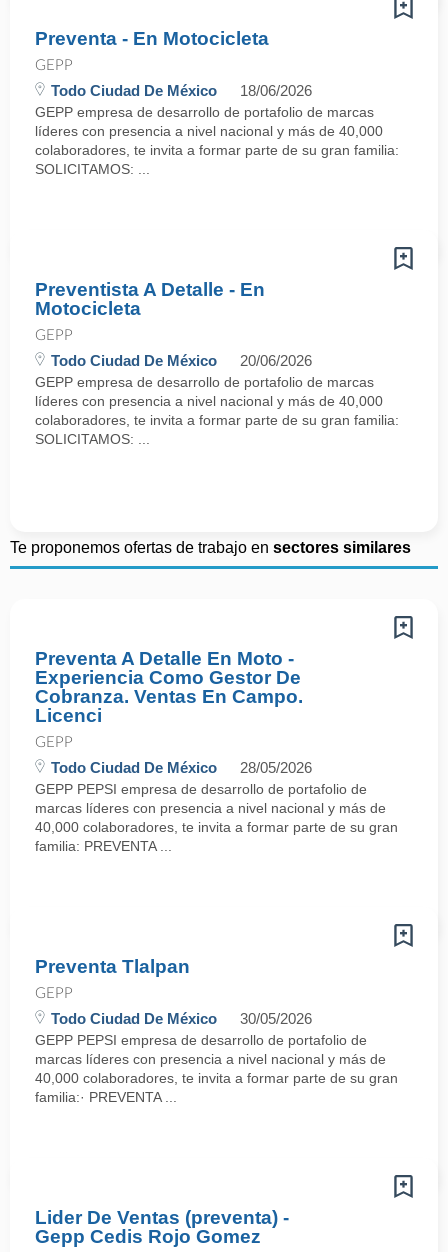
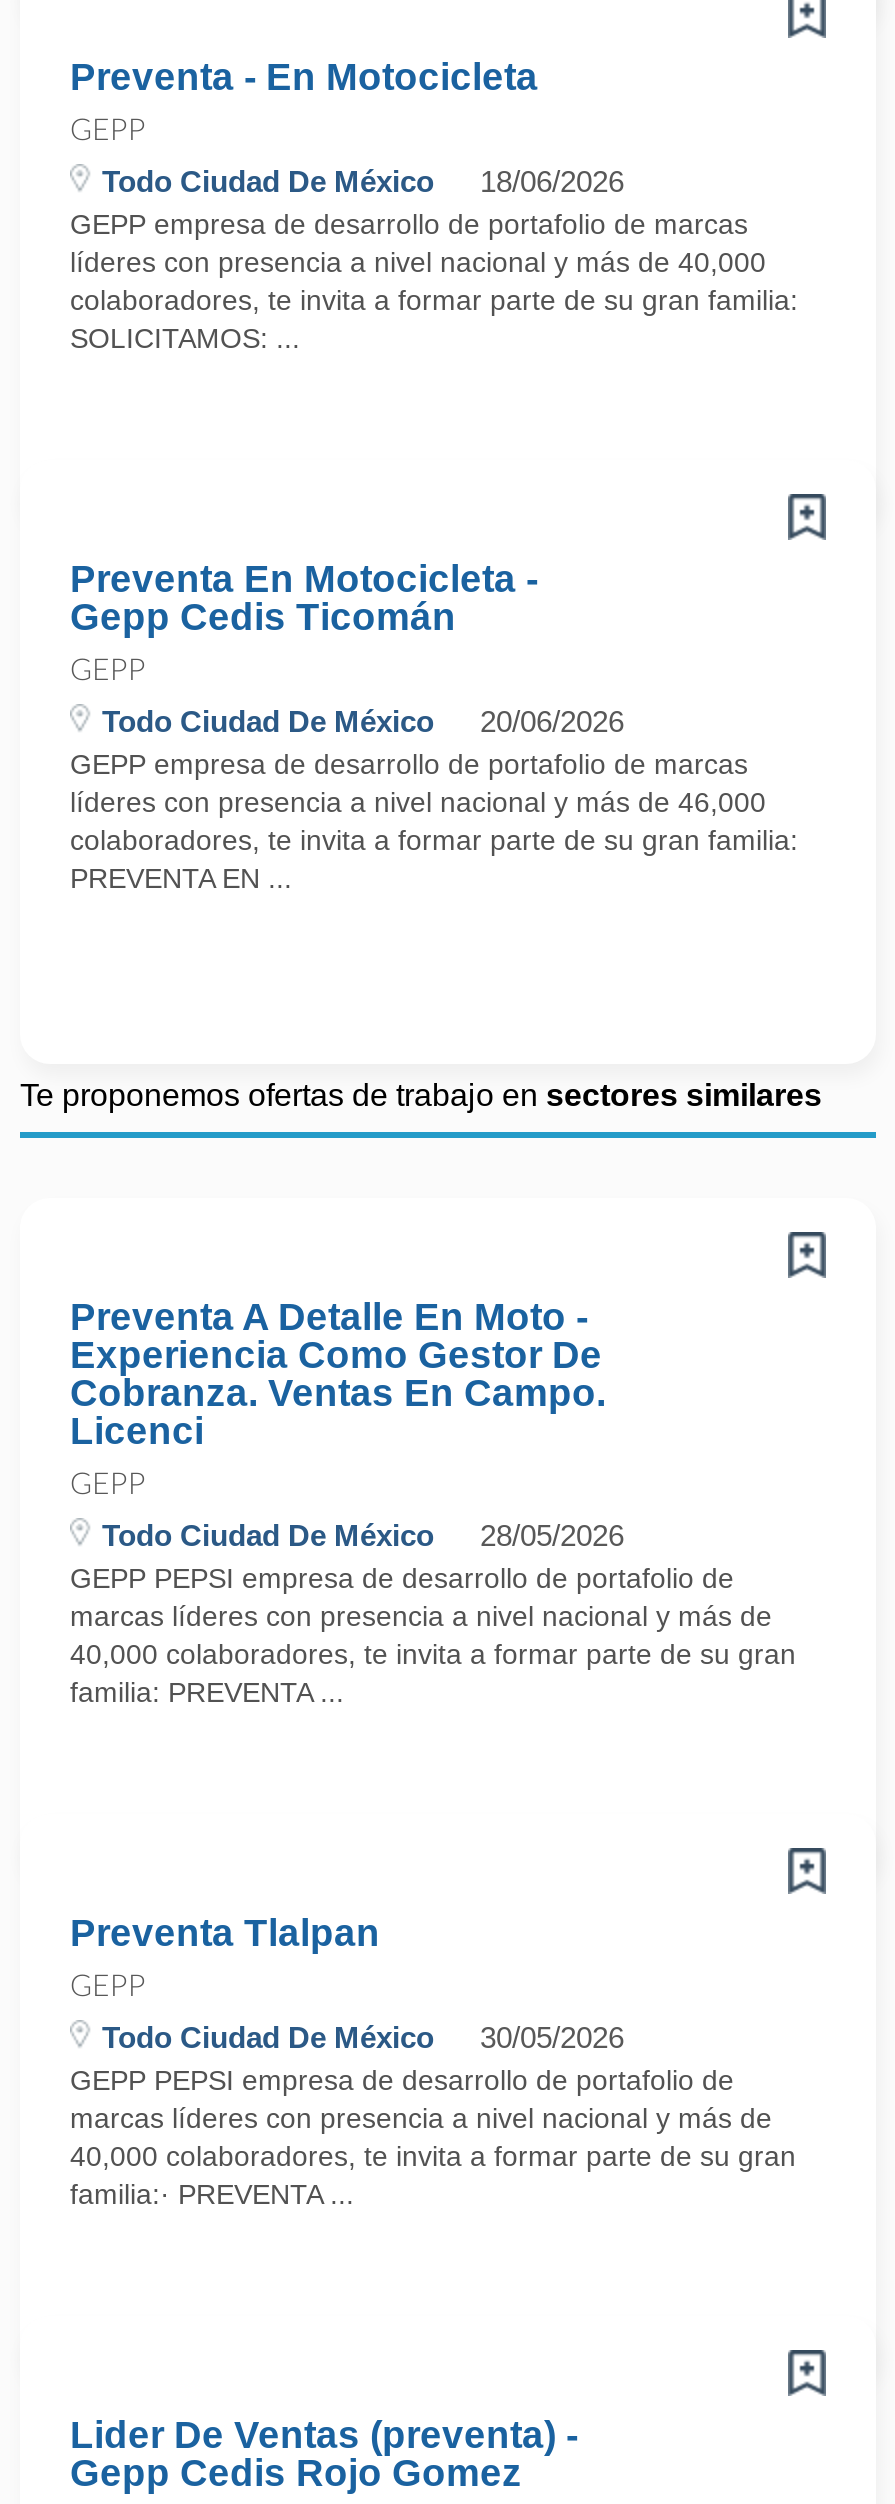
- Preventista A Detalle - En
- Motocicleta
+ Preventa En Motocicleta -
+ Gepp Cedis Ticomán

- líderes con presencia a nivel nacional y más de 40,000
+ líderes con presencia a nivel nacional y más de 46,000

- SOLICITAMOS: ...
+ PREVENTA EN ...
